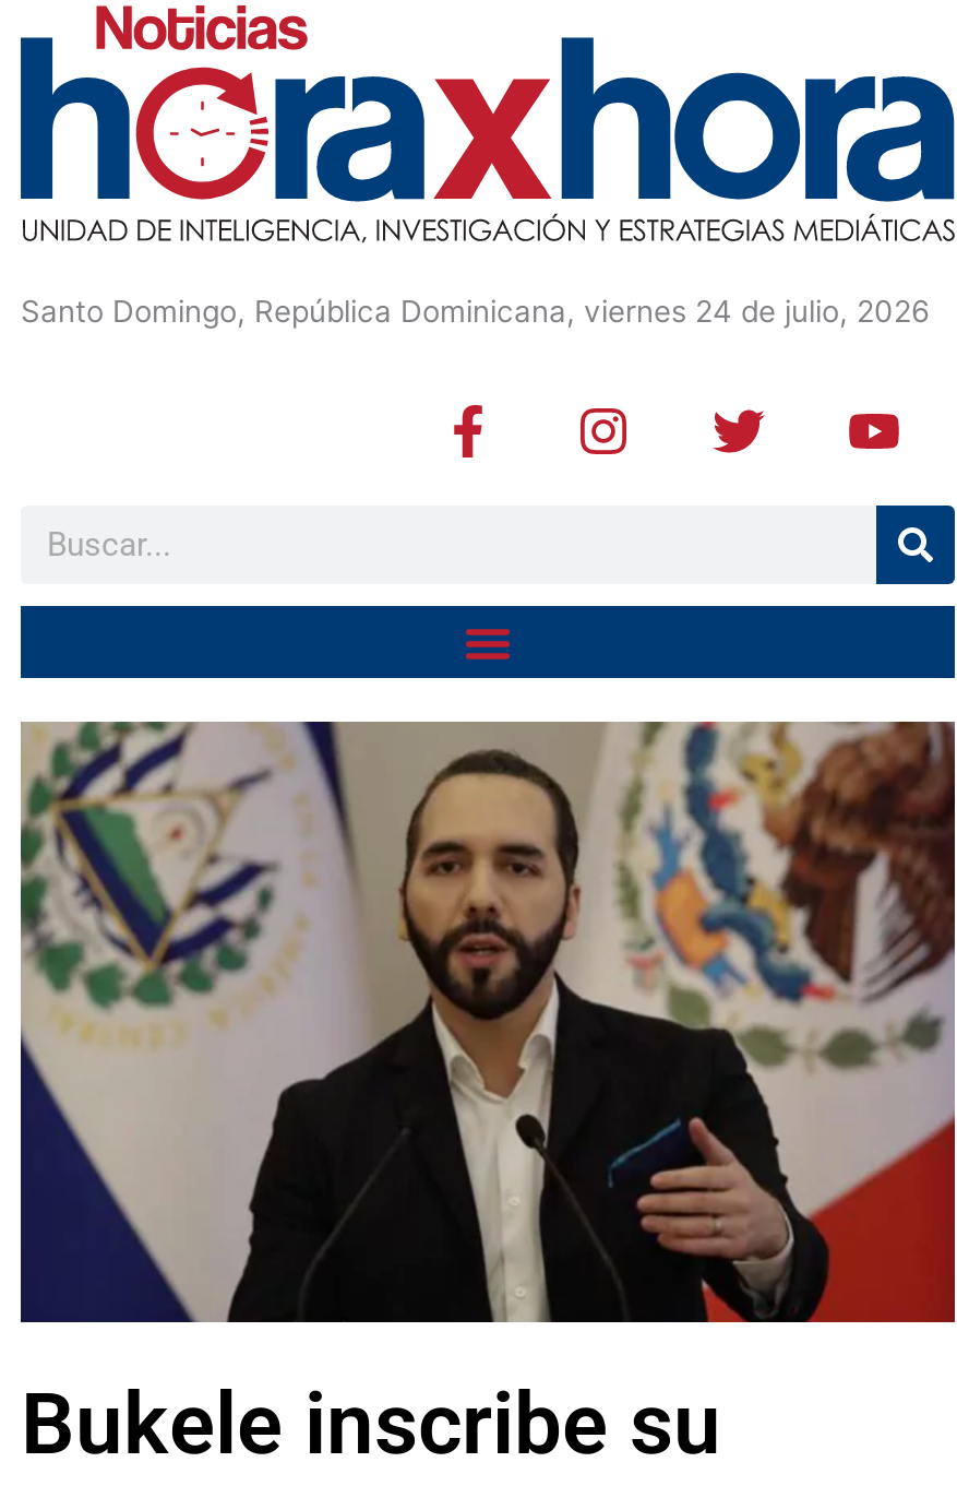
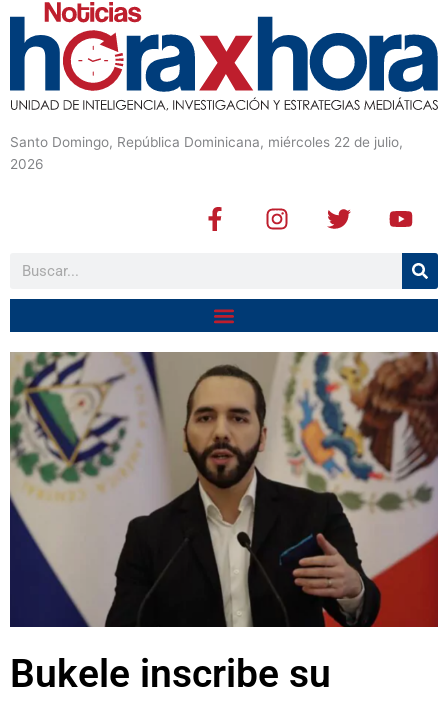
- Santo Domingo, República Dominicana, viernes 24 de julio, 2026
+ Santo Domingo, República Dominicana, miércoles 22 de julio,
+ 2026
